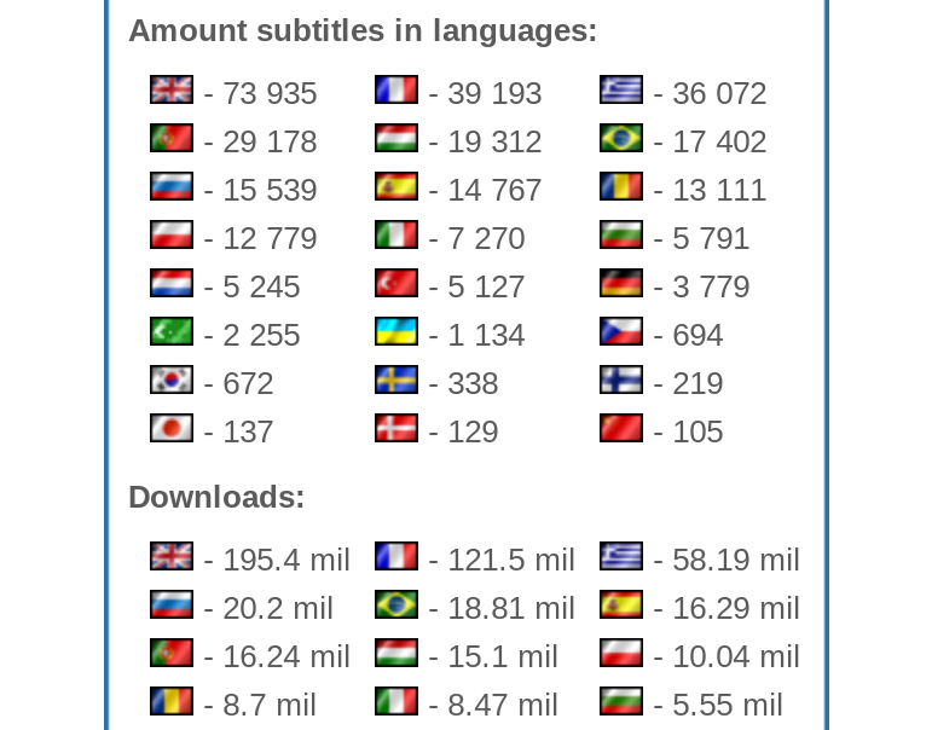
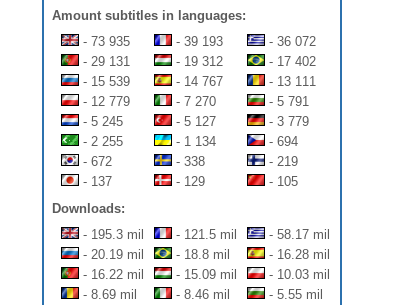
- - 29 178
+ - 29 131

- - 195.4 mil
+ - 195.3 mil

- - 58.19 mil
+ - 58.17 mil

- - 20.2 mil
+ - 20.19 mil

- - 18.81 mil
+ - 18.8 mil

- - 16.29 mil
+ - 16.28 mil

- - 16.24 mil
+ - 16.22 mil

- - 15.1 mil
+ - 15.09 mil

- - 10.04 mil
+ - 10.03 mil

- - 8.7 mil
+ - 8.69 mil

- - 8.47 mil
+ - 8.46 mil
